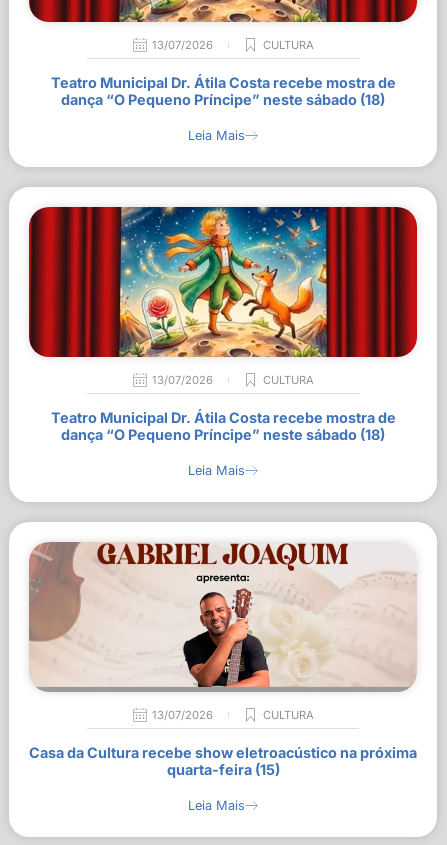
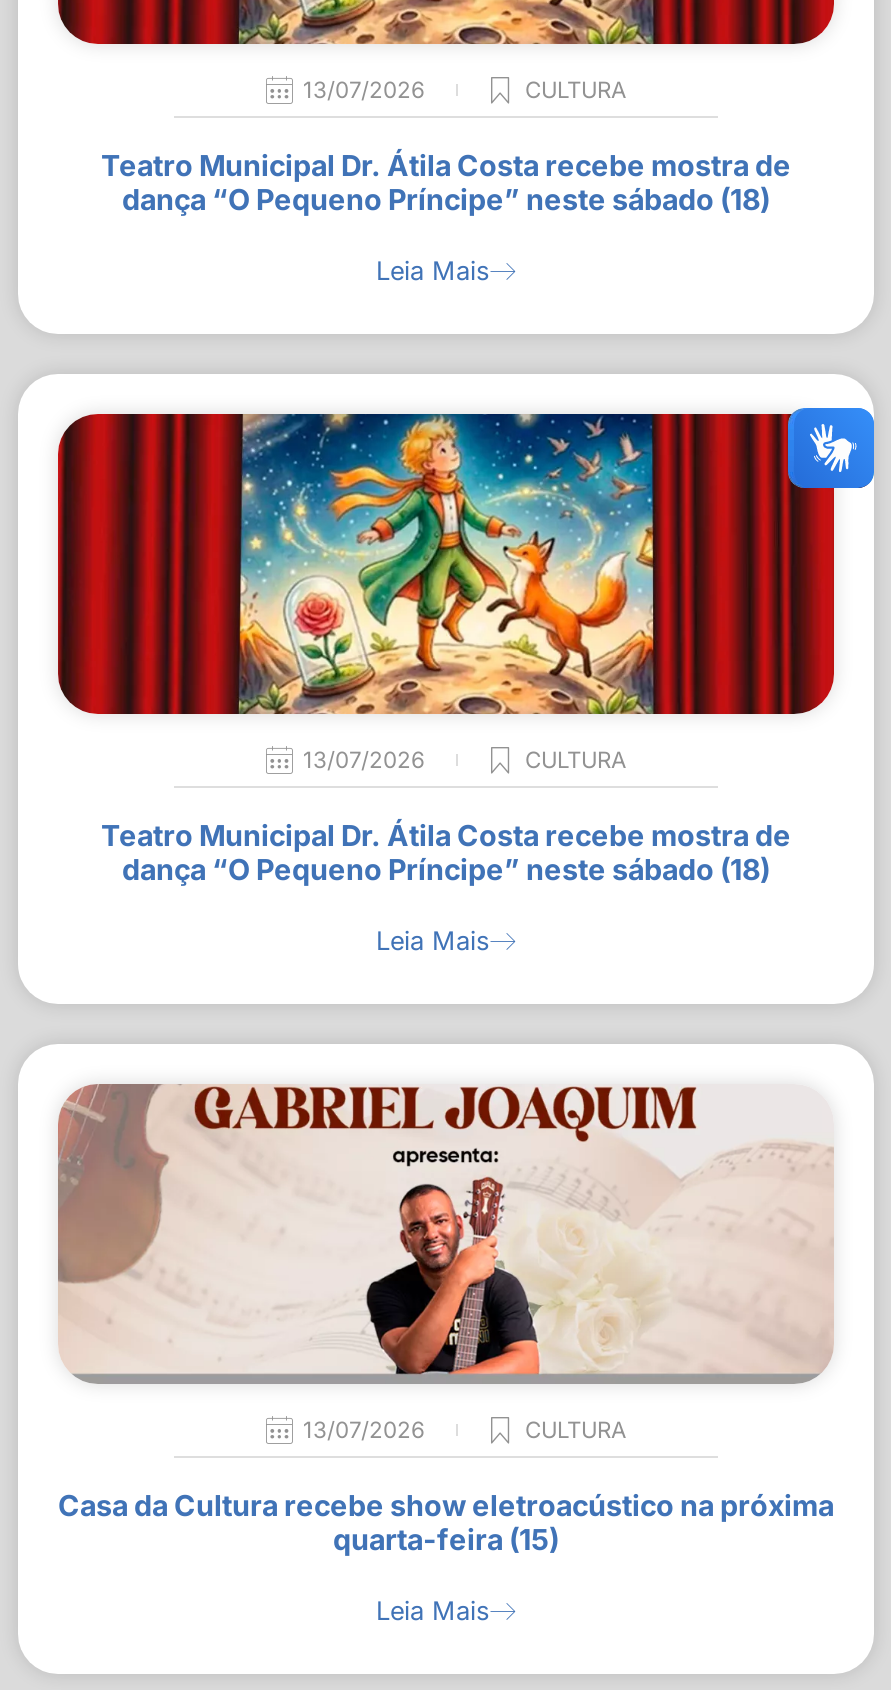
- [image]
+ [image]
